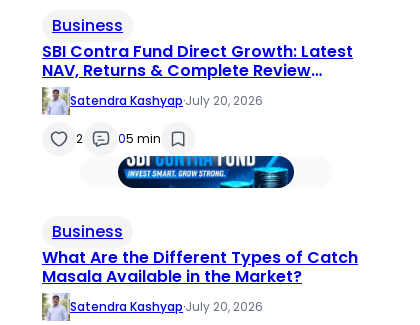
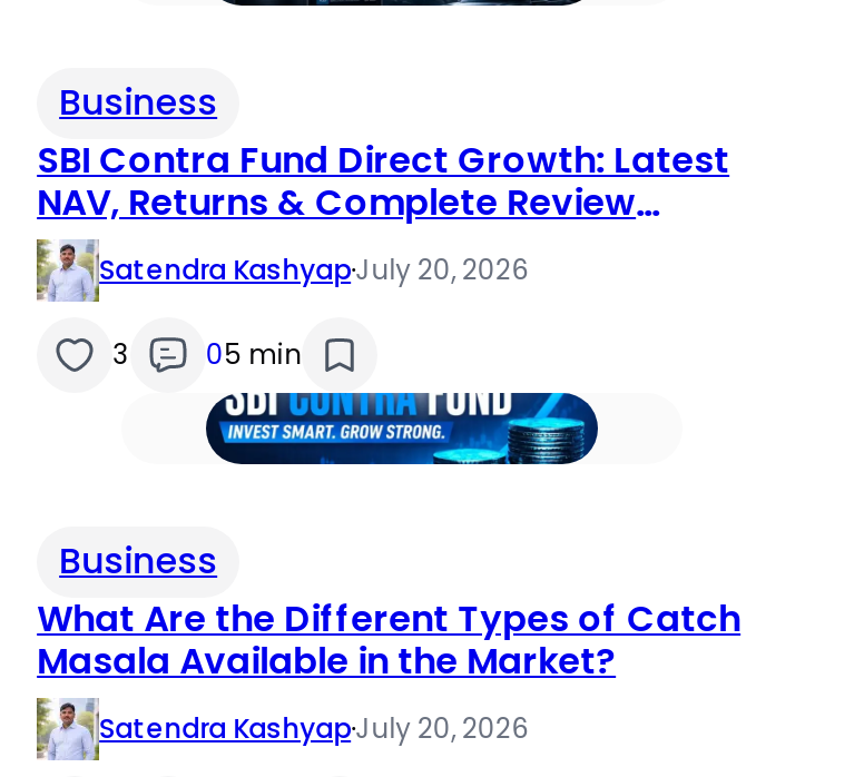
- 2
+ 3
